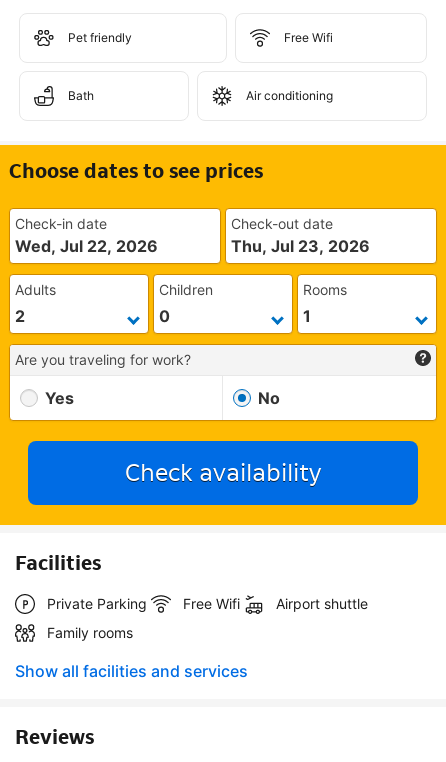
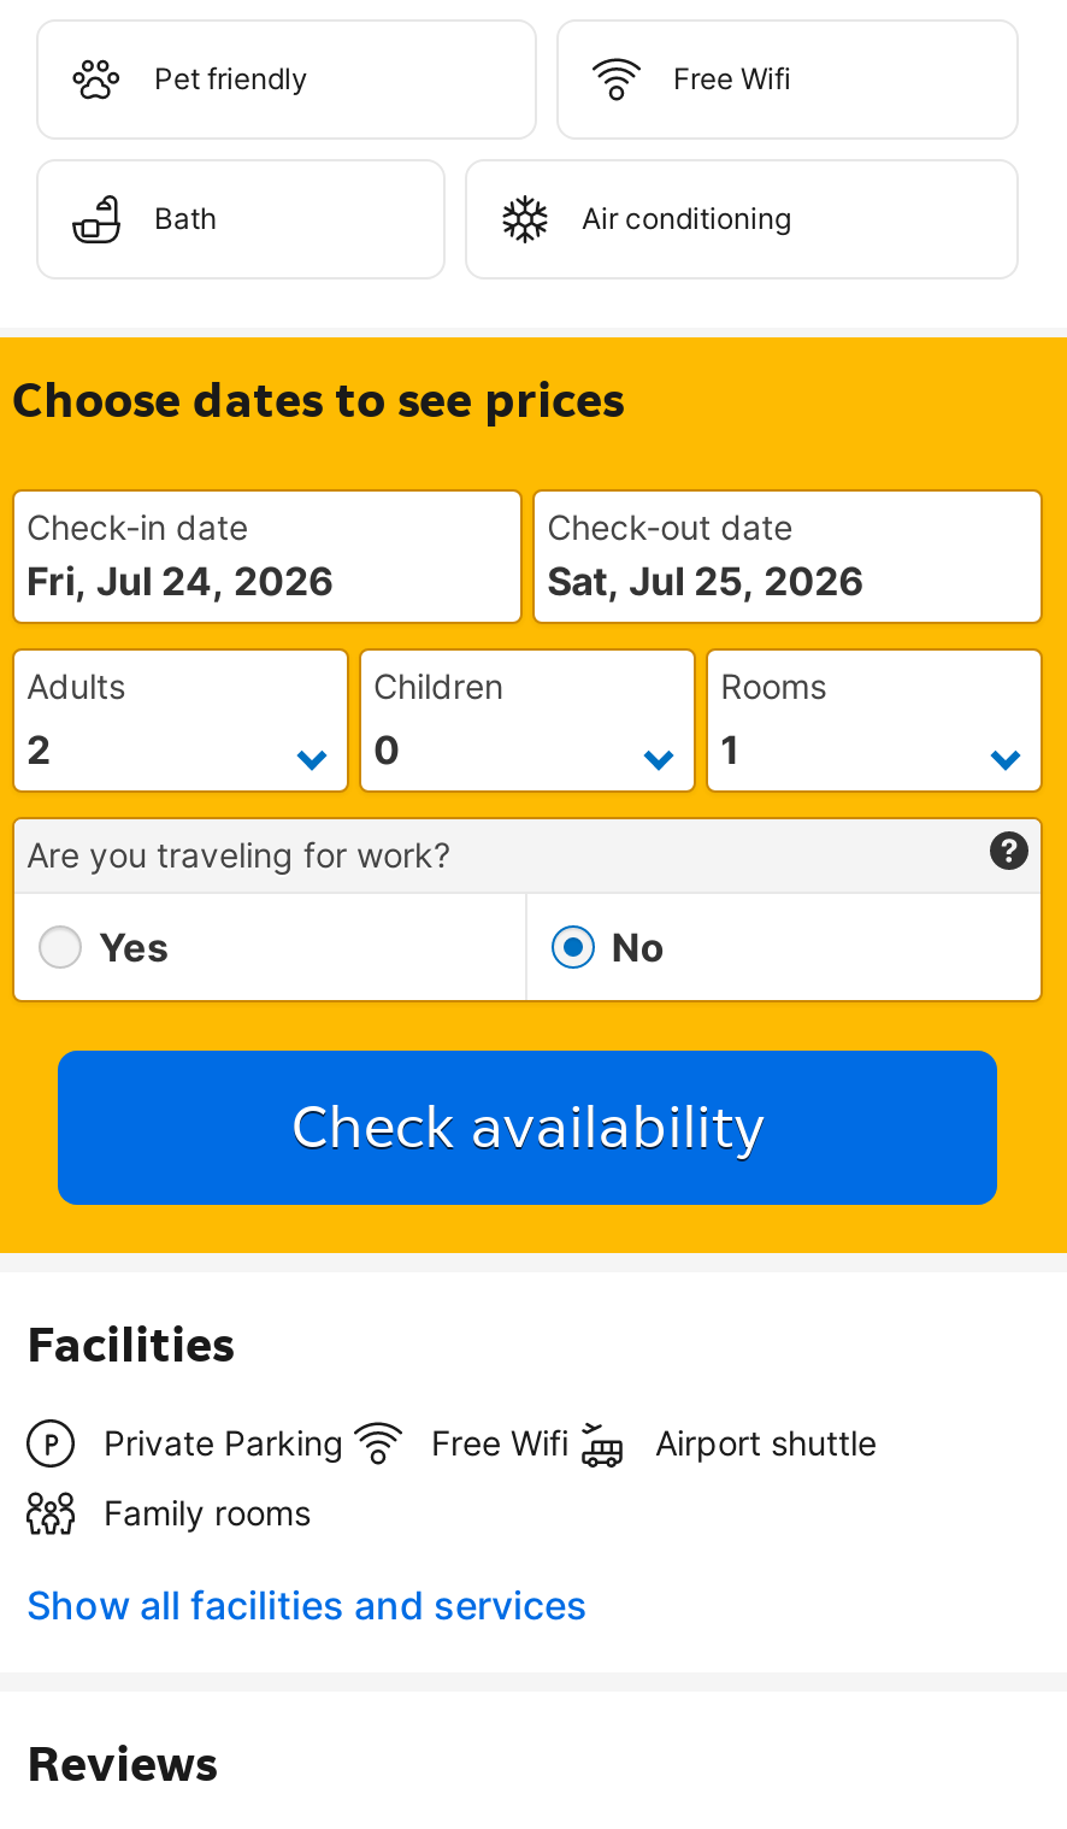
- Wed, Jul 22, 2026
+ Fri, Jul 24, 2026

- Thu, Jul 23, 2026
+ Sat, Jul 25, 2026
